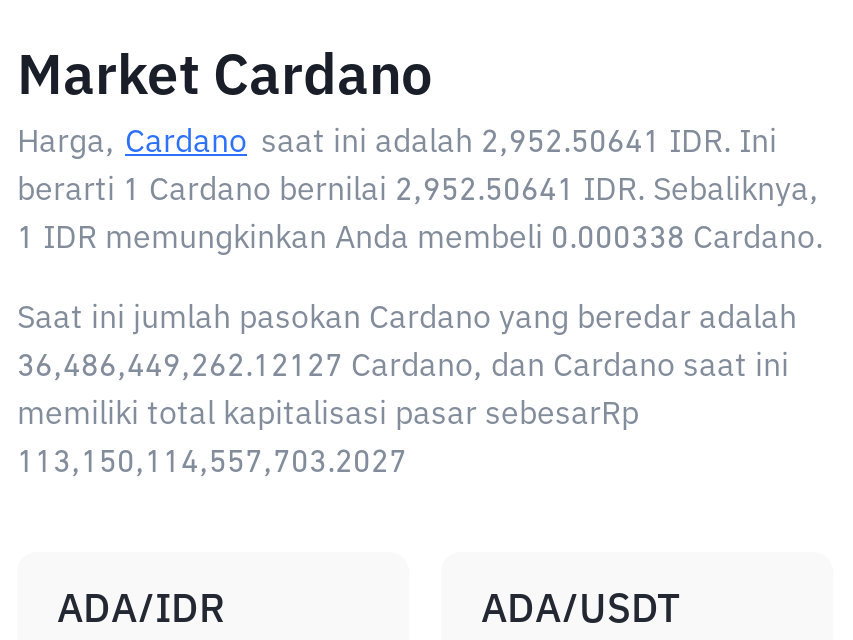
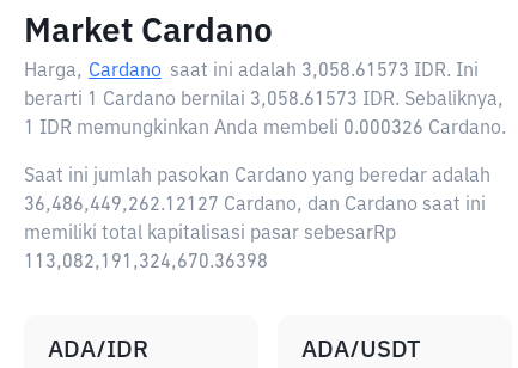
- Harga, Cardano saat ini adalah 2,952.50641 IDR. Ini
+ Harga, Cardano saat ini adalah 3,058.61573 IDR. Ini

- berarti 1 Cardano bernilai 2,952.50641 IDR. Sebaliknya,
+ berarti 1 Cardano bernilai 3,058.61573 IDR. Sebaliknya,

- 1 IDR memungkinkan Anda membeli 0.000338 Cardano.
+ 1 IDR memungkinkan Anda membeli 0.000326 Cardano.

- 113,150,114,557,703.2027
+ 113,082,191,324,670.36398
